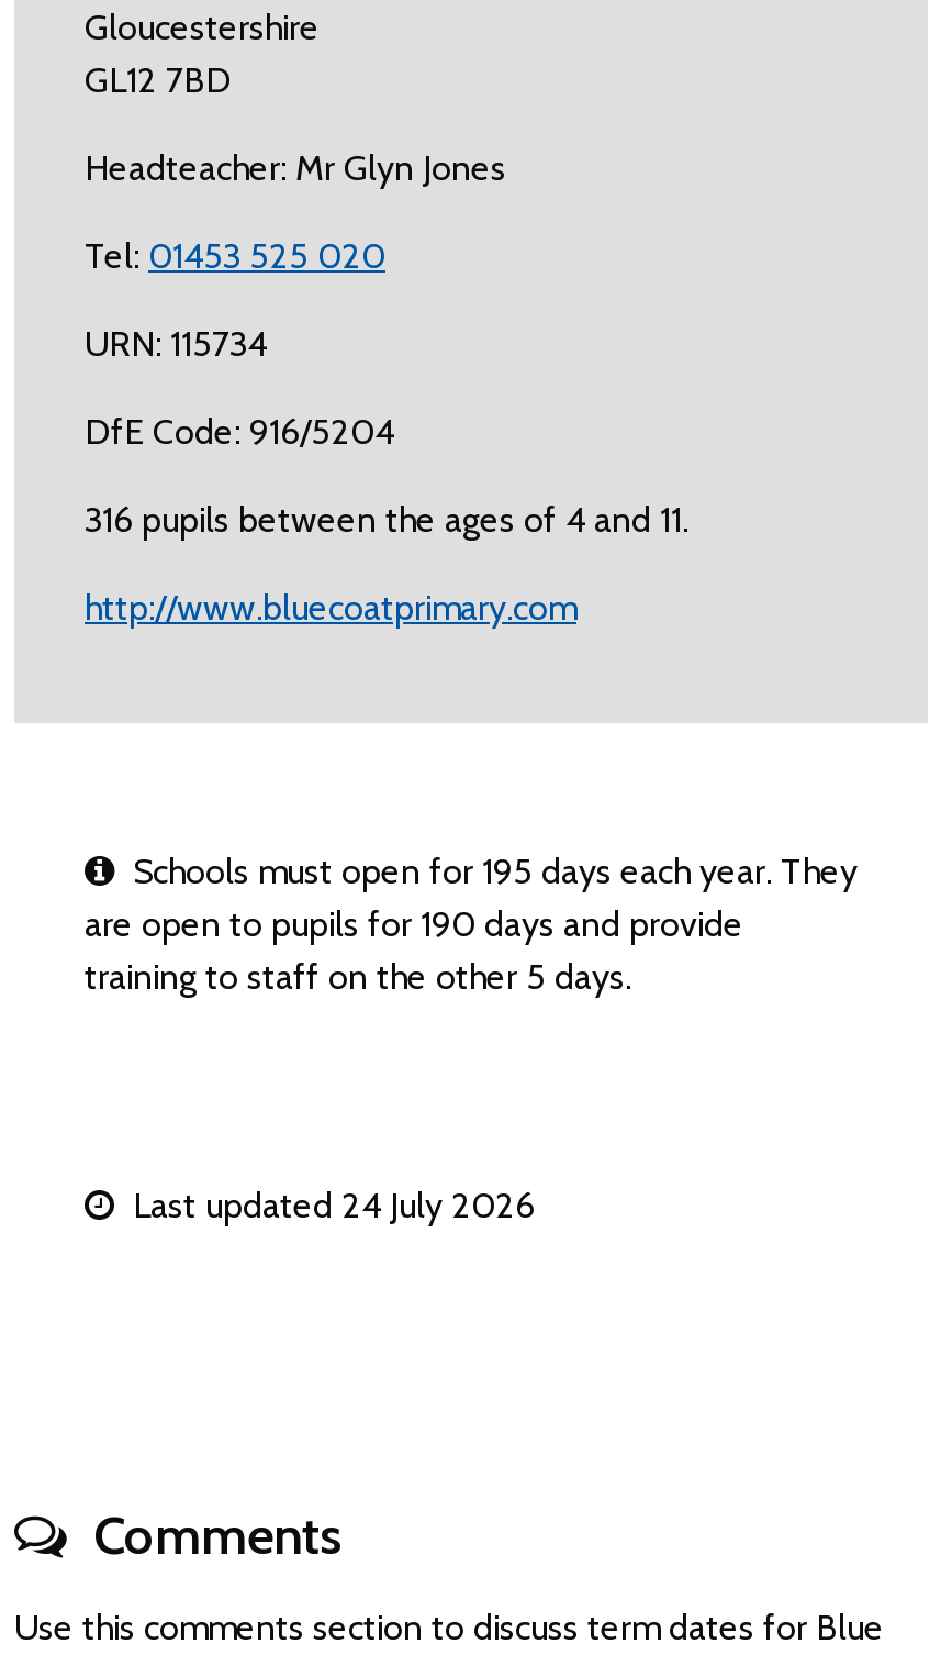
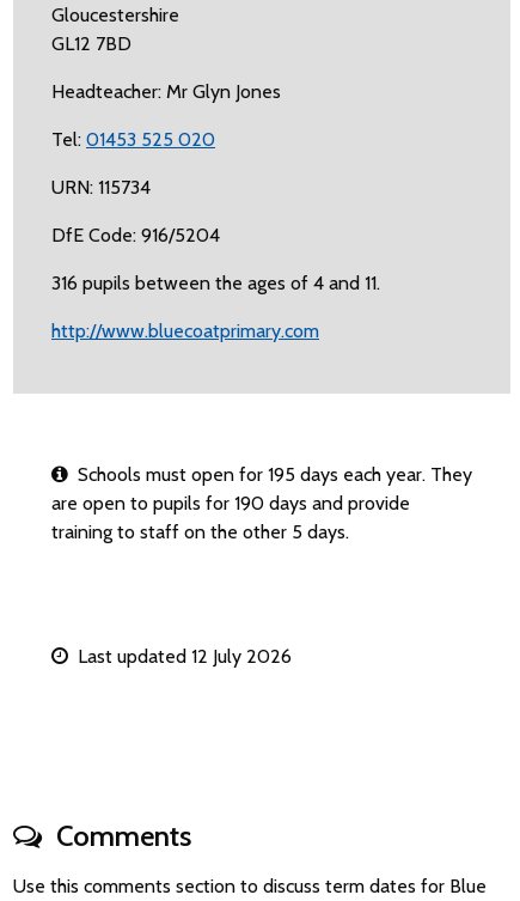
- Last updated 24 July 2026
+ Last updated 12 July 2026
